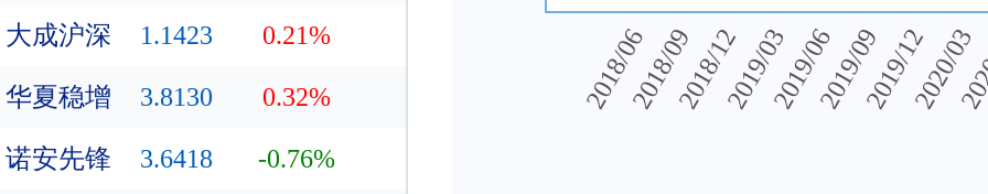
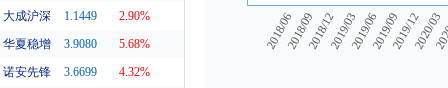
- 1.1423
+ 1.1449

- 0.21%
+ 2.90%

- 3.8130
+ 3.9080

- 0.32%
+ 5.68%

- 3.6418
+ 3.6699

- -0.76%
+ 4.32%
